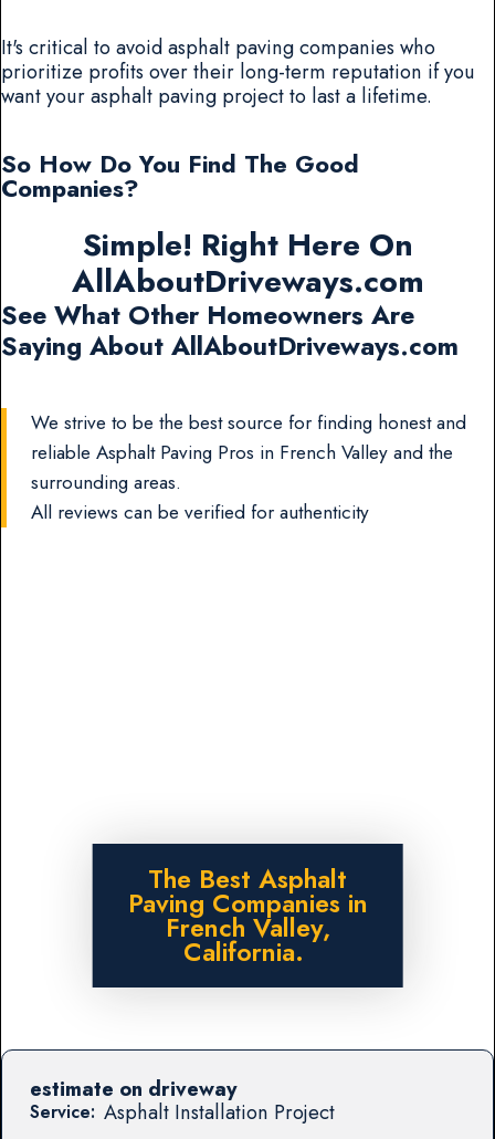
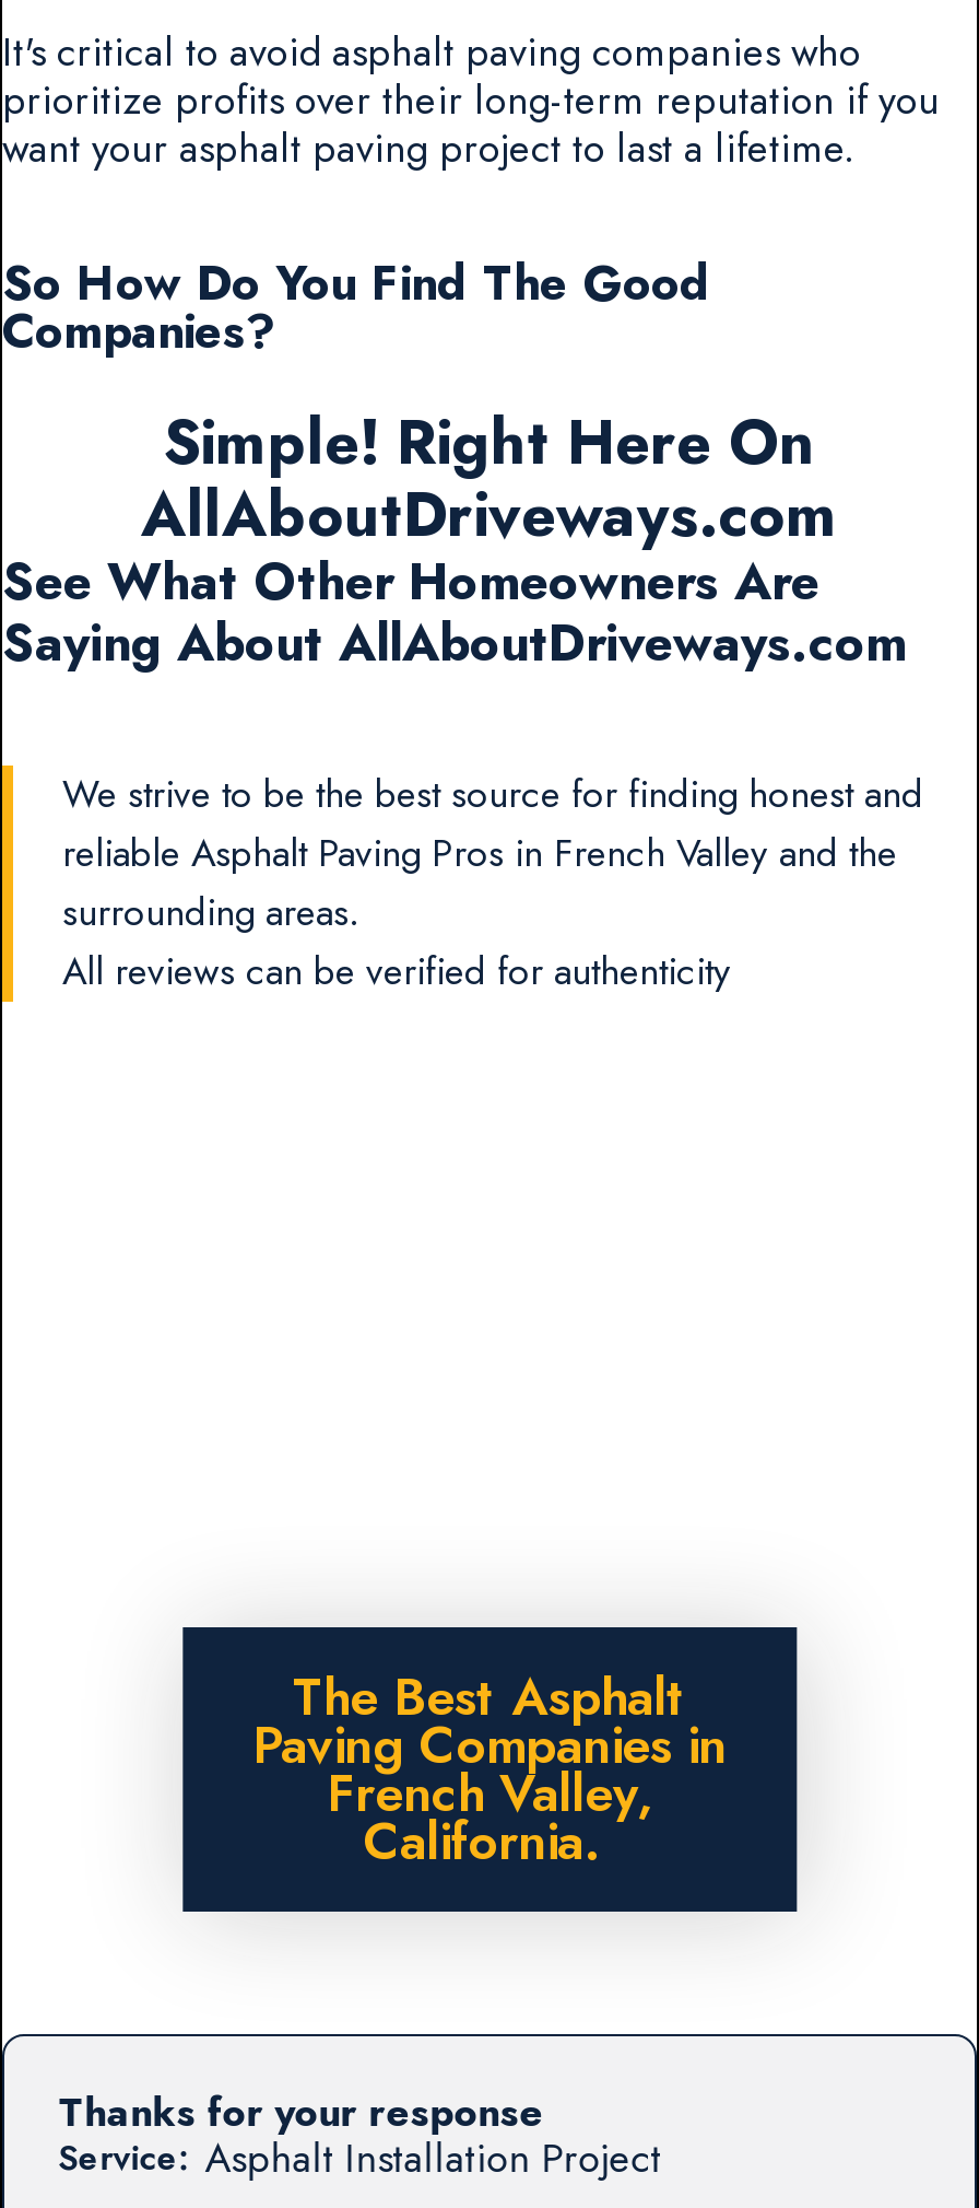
- estimate on driveway
+ Thanks for your response
